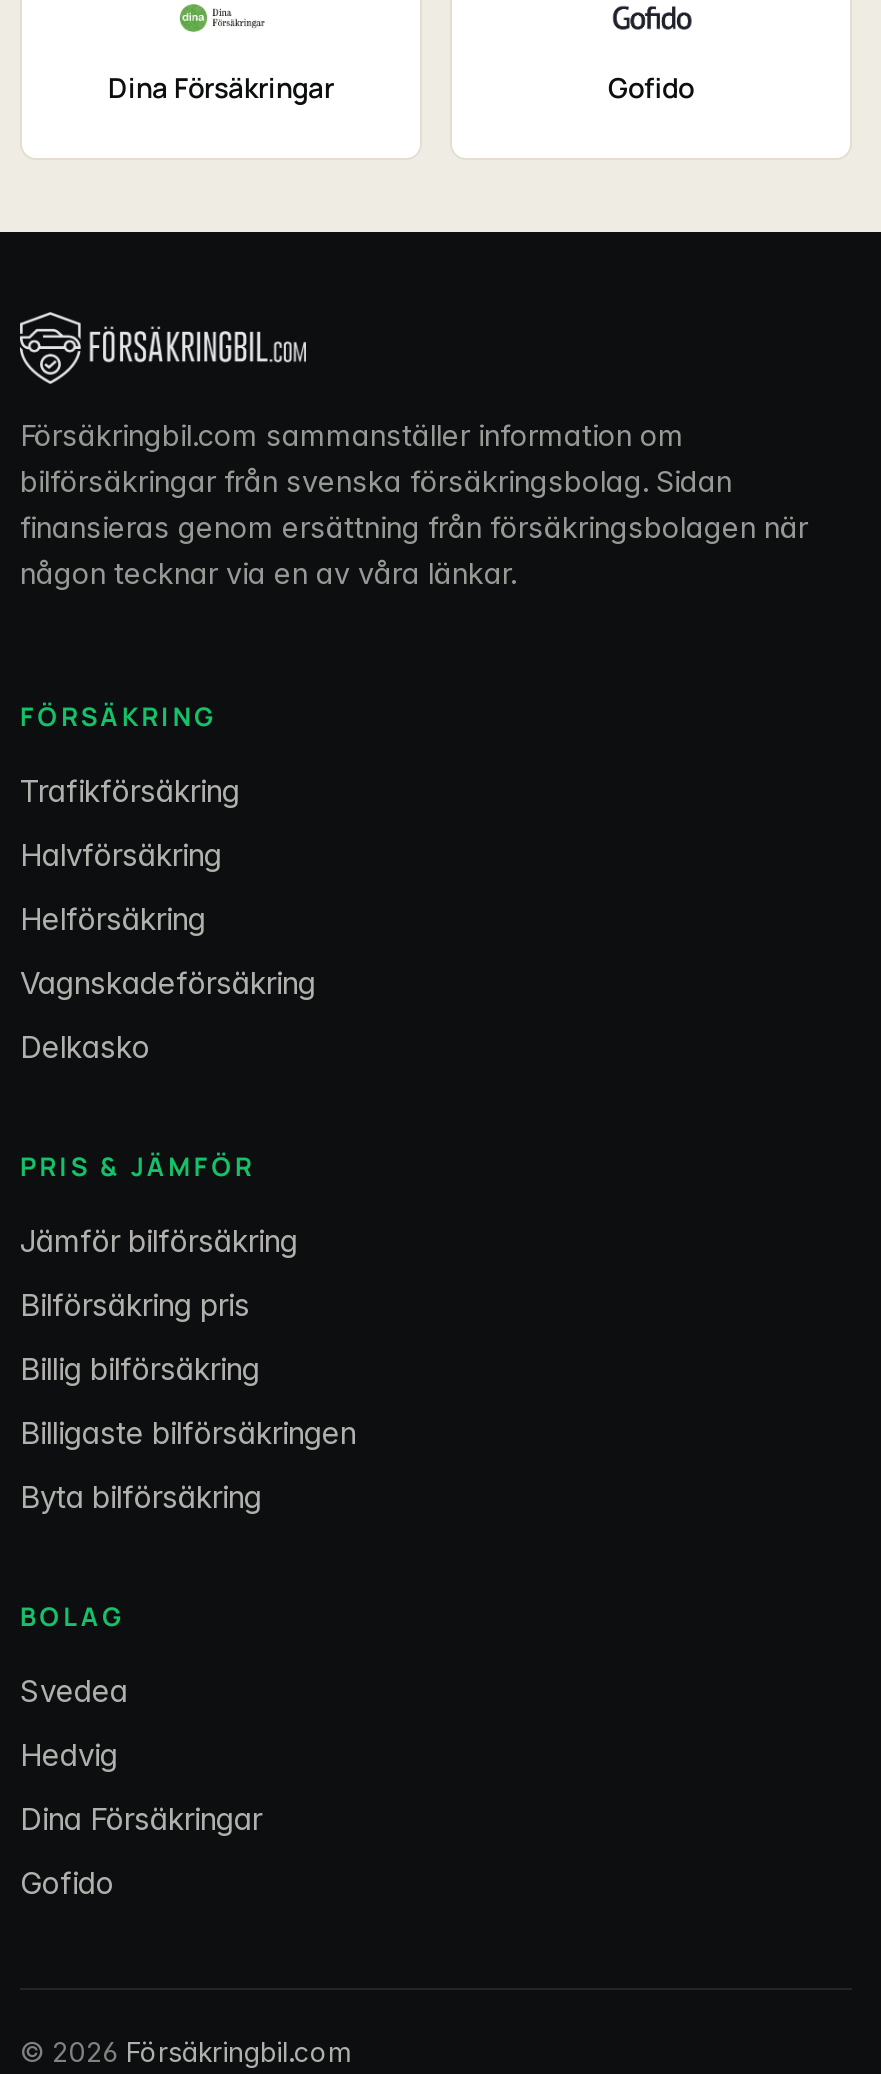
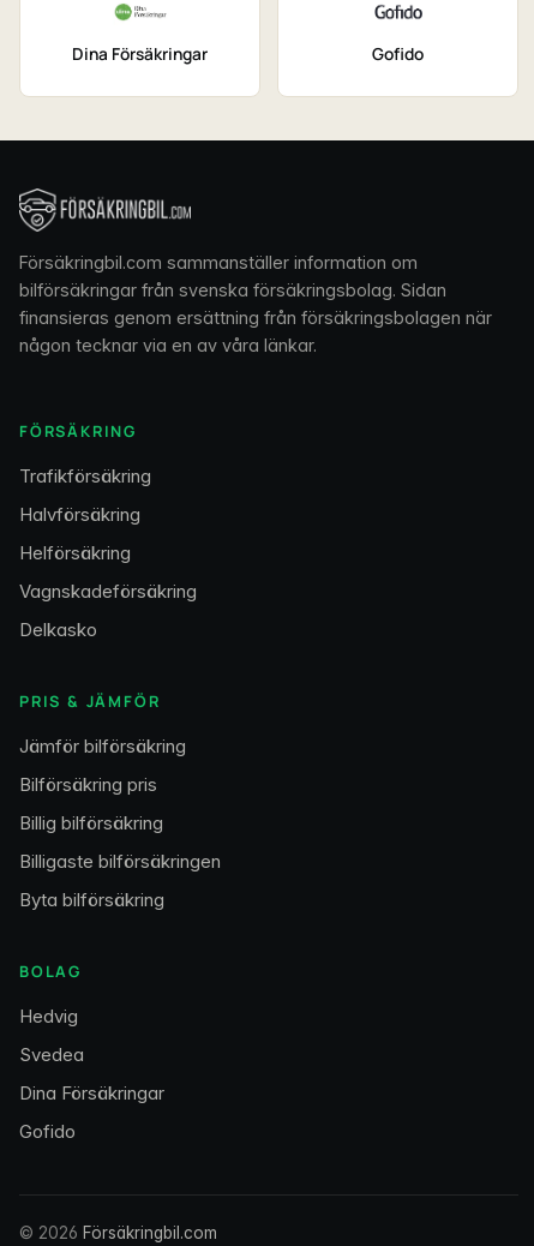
moved down: Svedea

moved up: Hedvig
